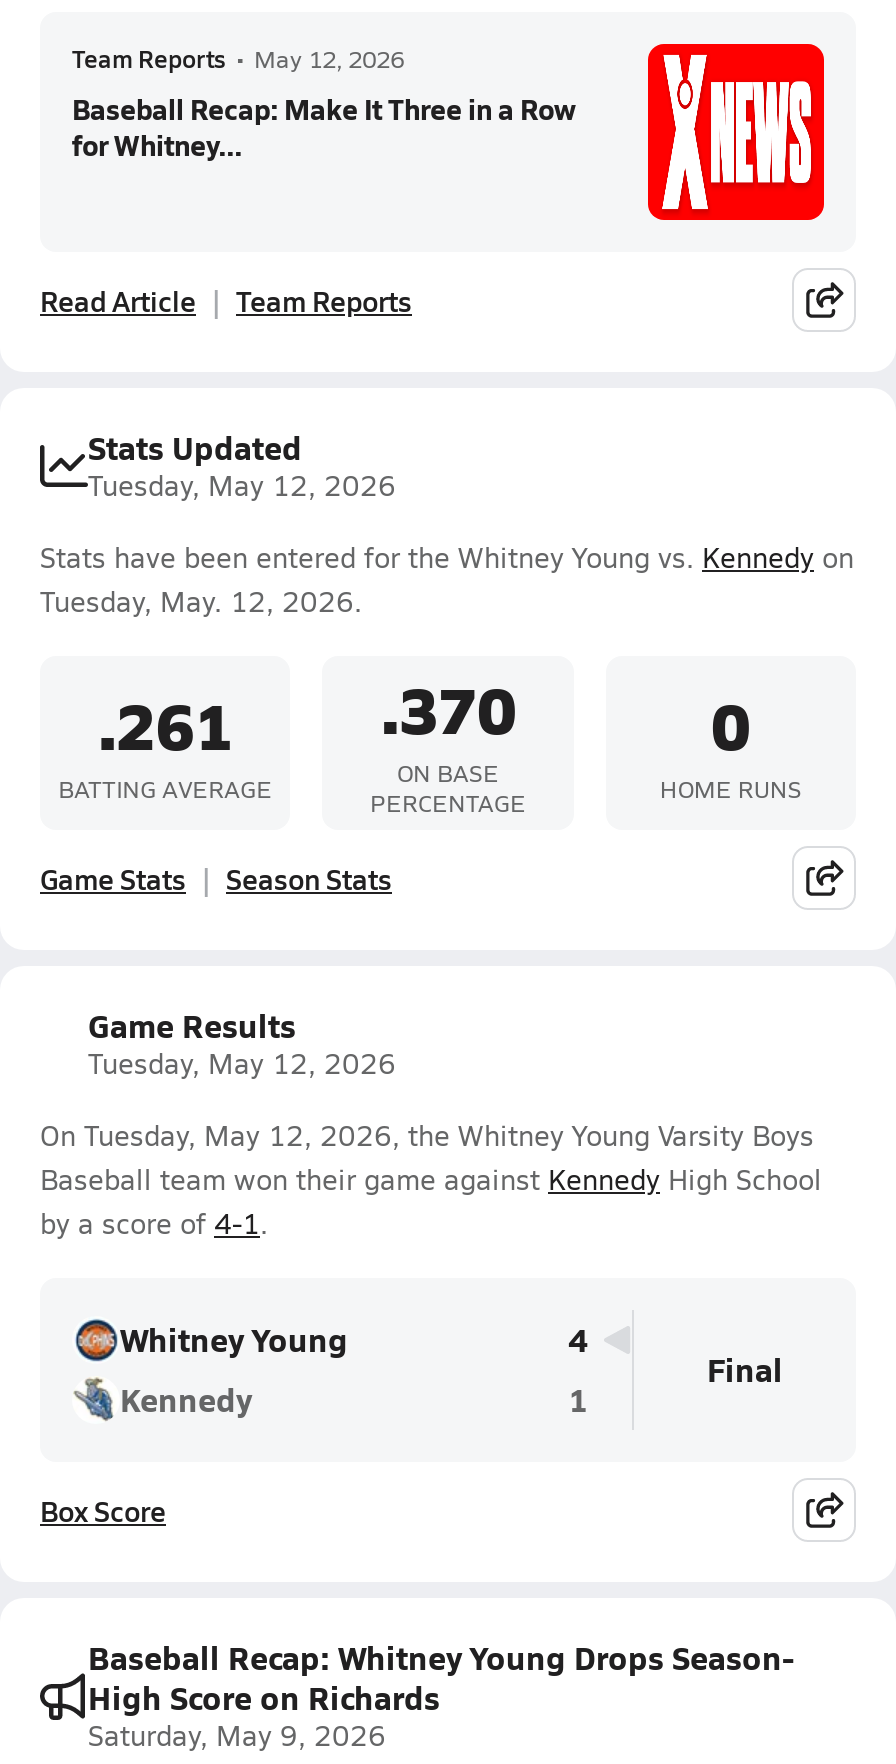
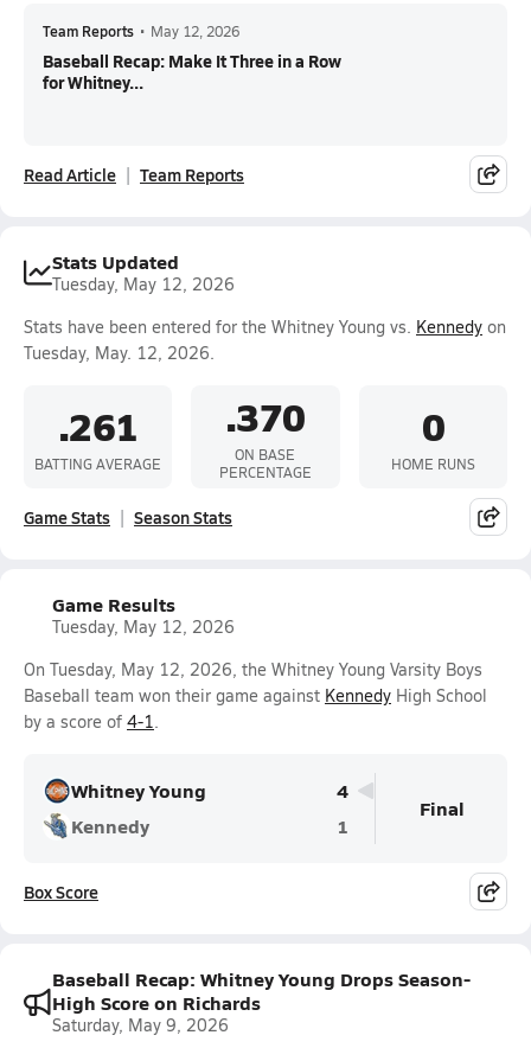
- [image]
